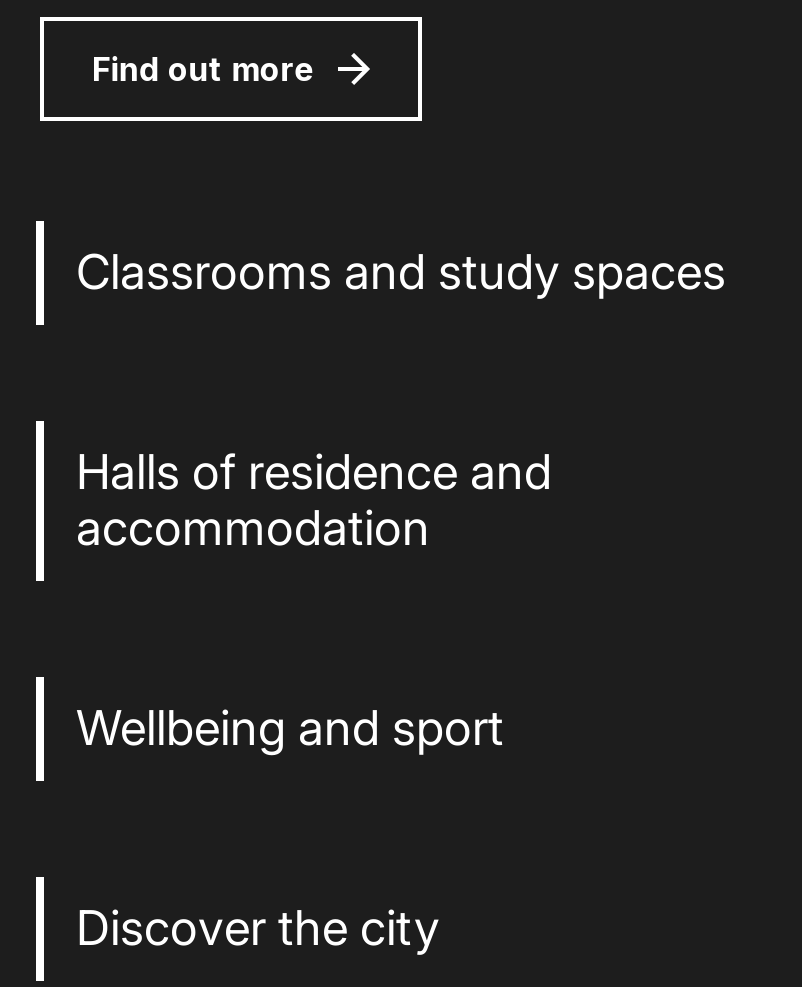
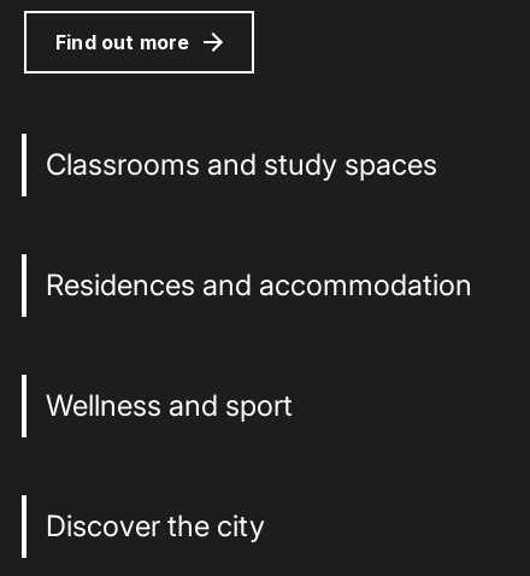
- Halls of residence and
- accommodation
+ Residences and accommodation

- Wellbeing and sport
+ Wellness and sport
